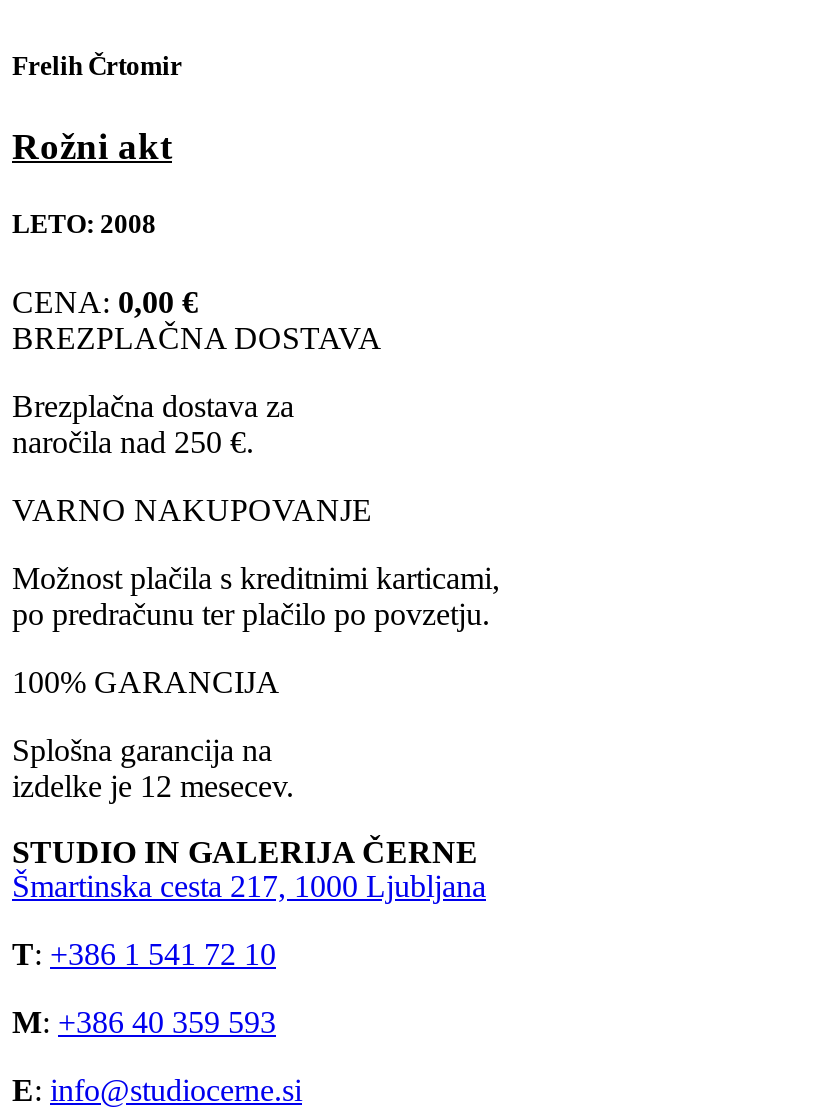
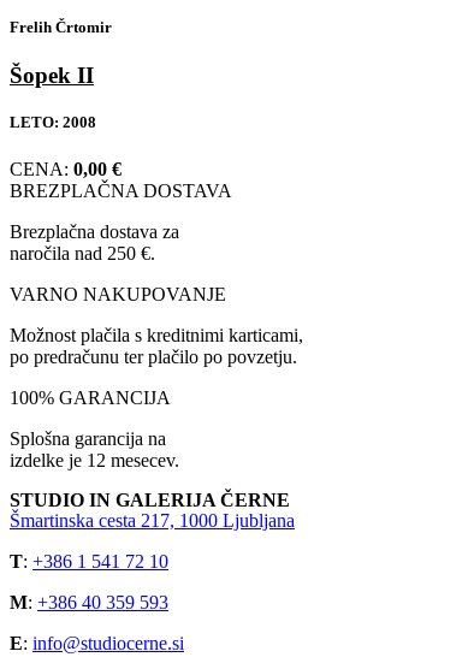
- Rožni akt
+ Šopek II
